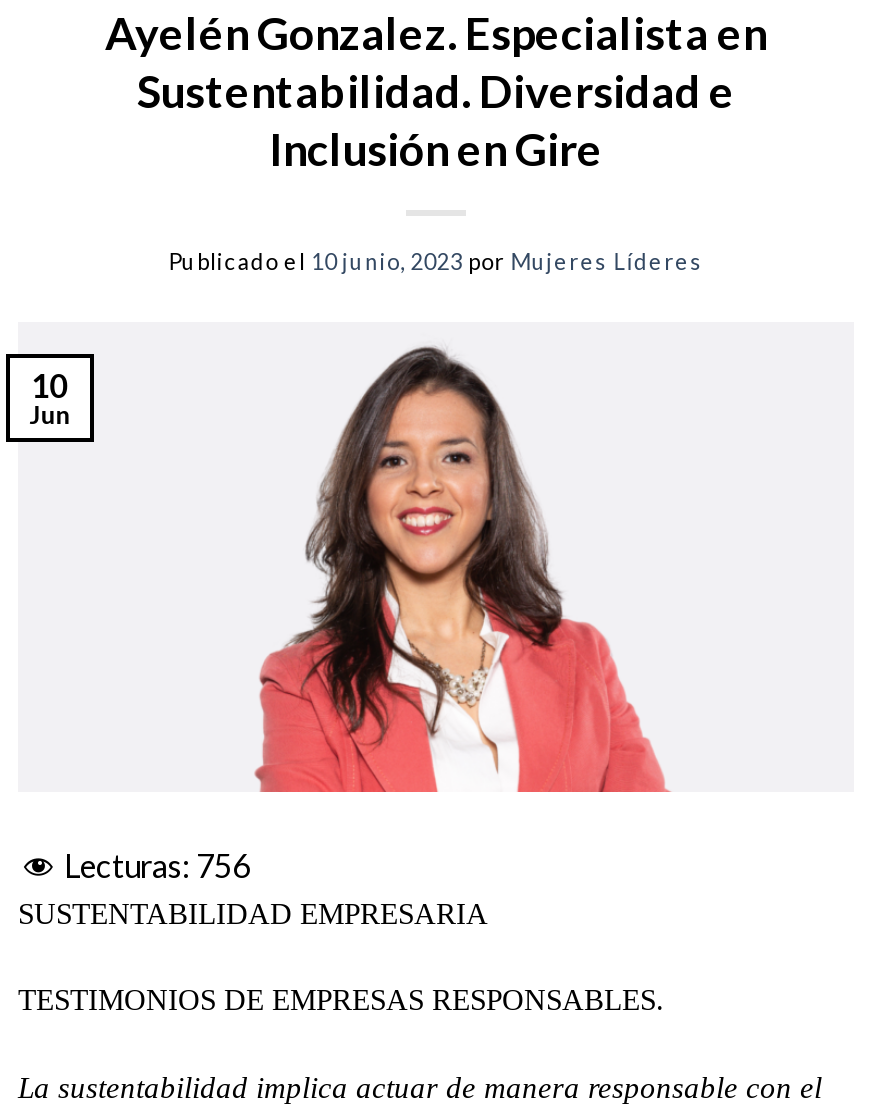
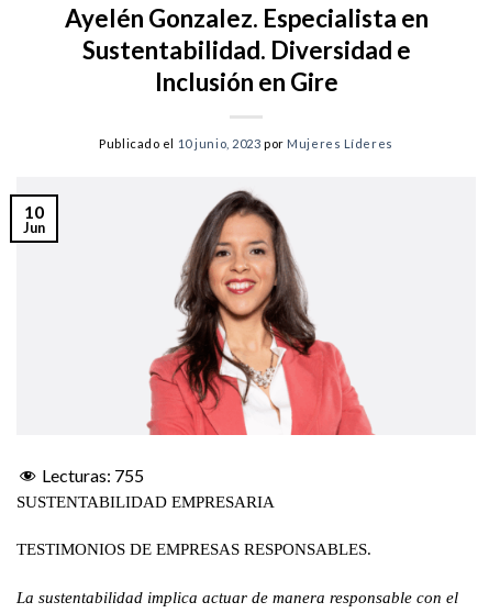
- Lecturas: 756
+ Lecturas: 755
